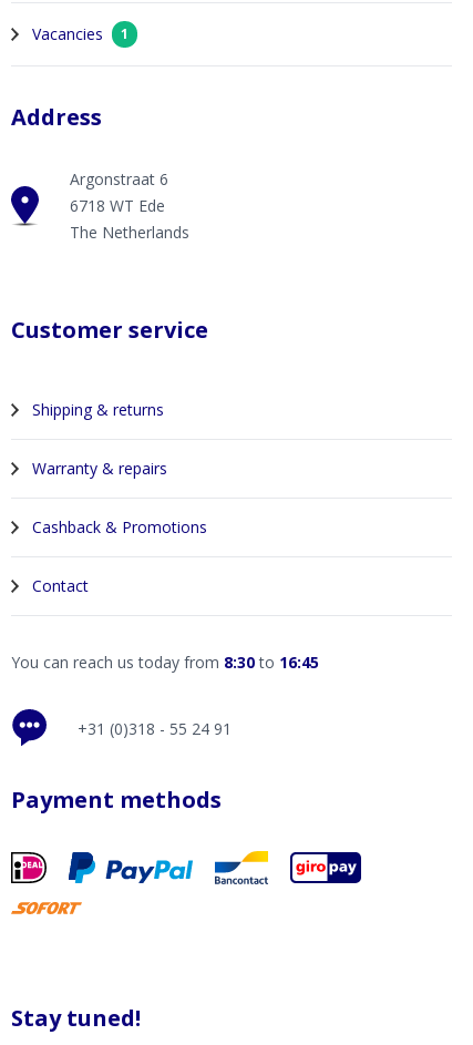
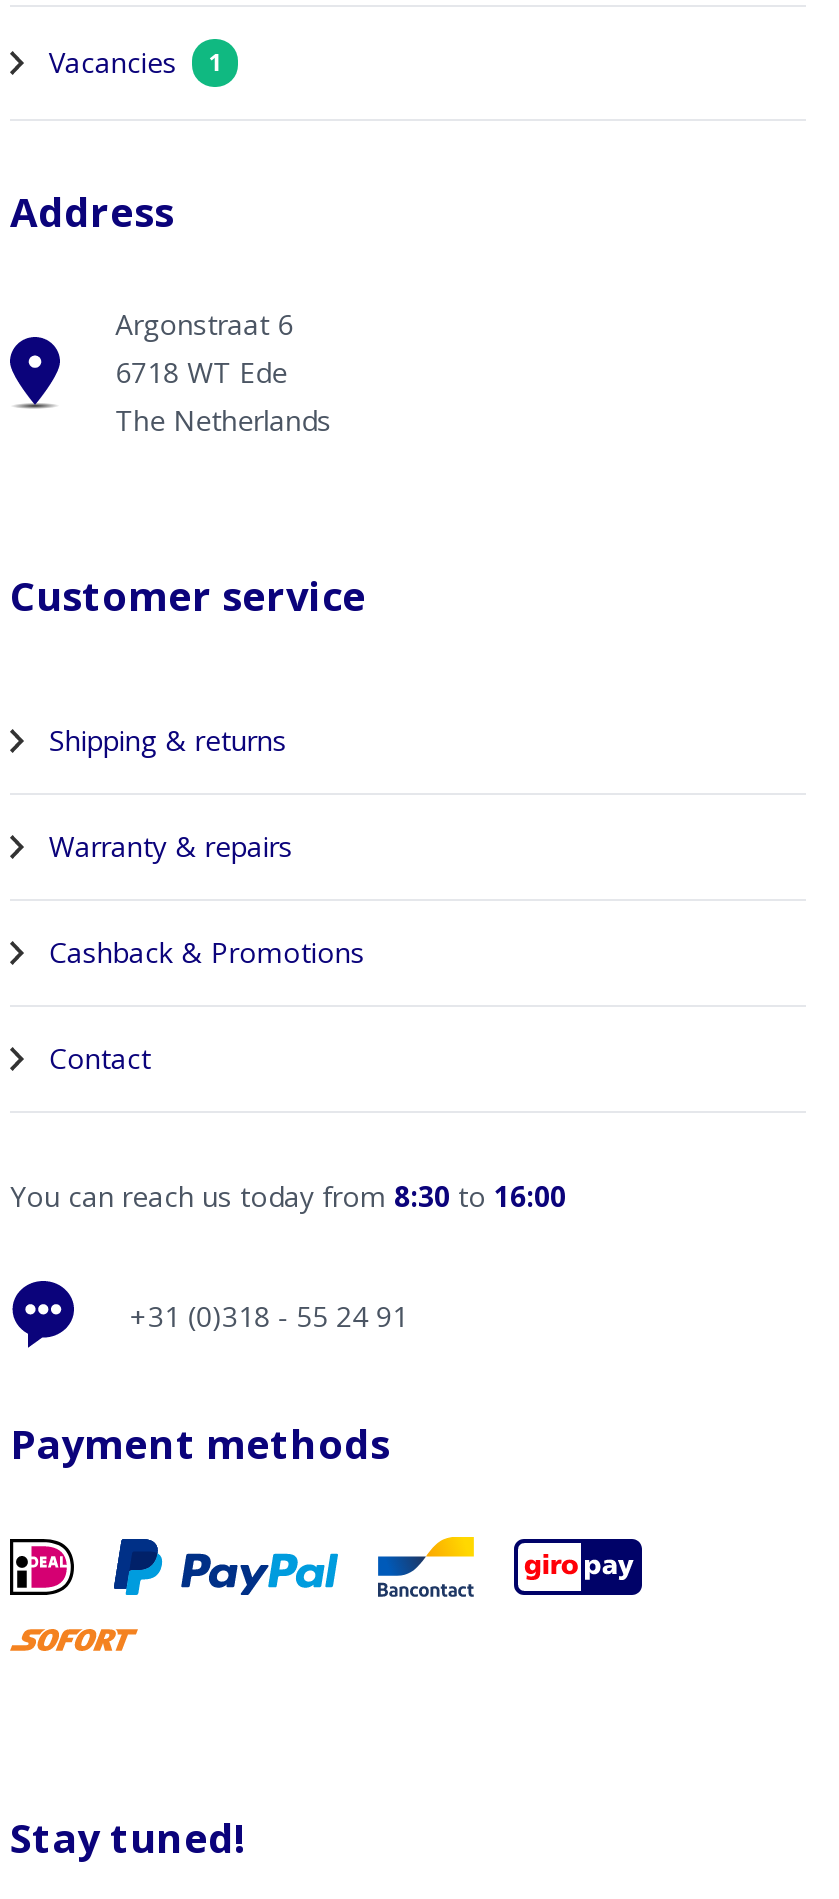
- You can reach us today from 8:30 to 16:45
+ You can reach us today from 8:30 to 16:00
